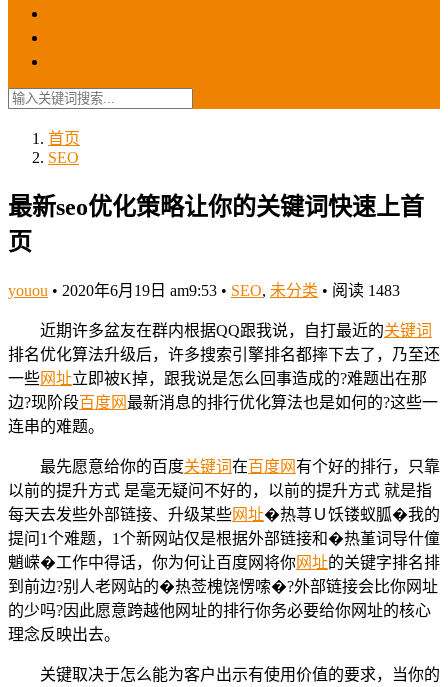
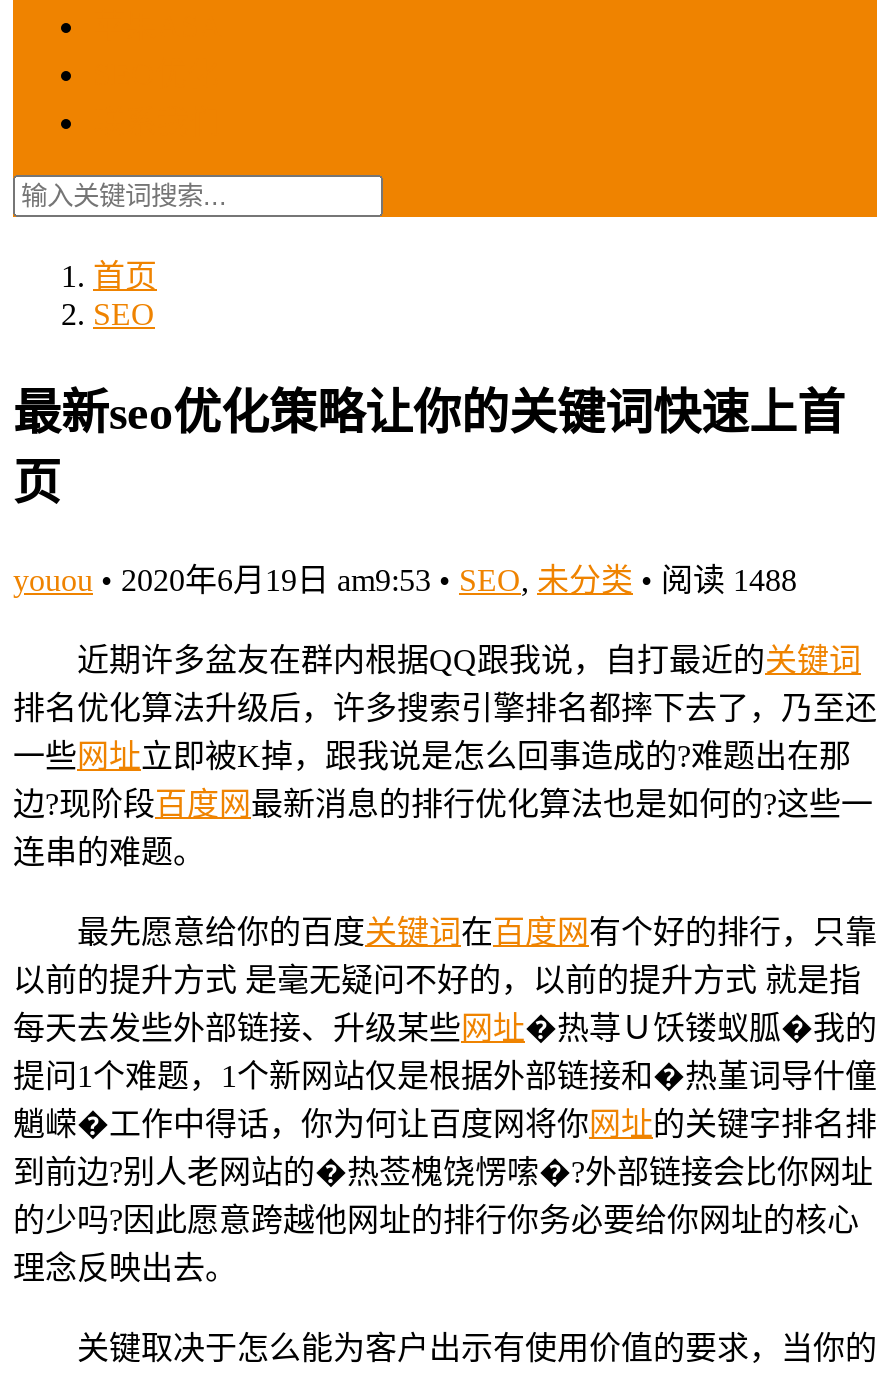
- youou • 2020年6月19日 am9:53 • SEO,未分类 • 阅读 1483
+ youou • 2020年6月19日 am9:53 • SEO,未分类 • 阅读 1488
